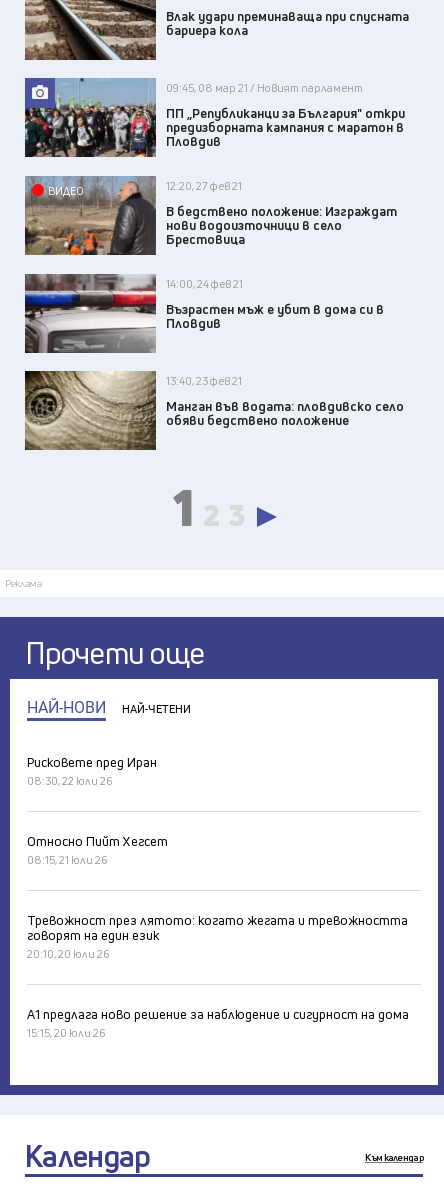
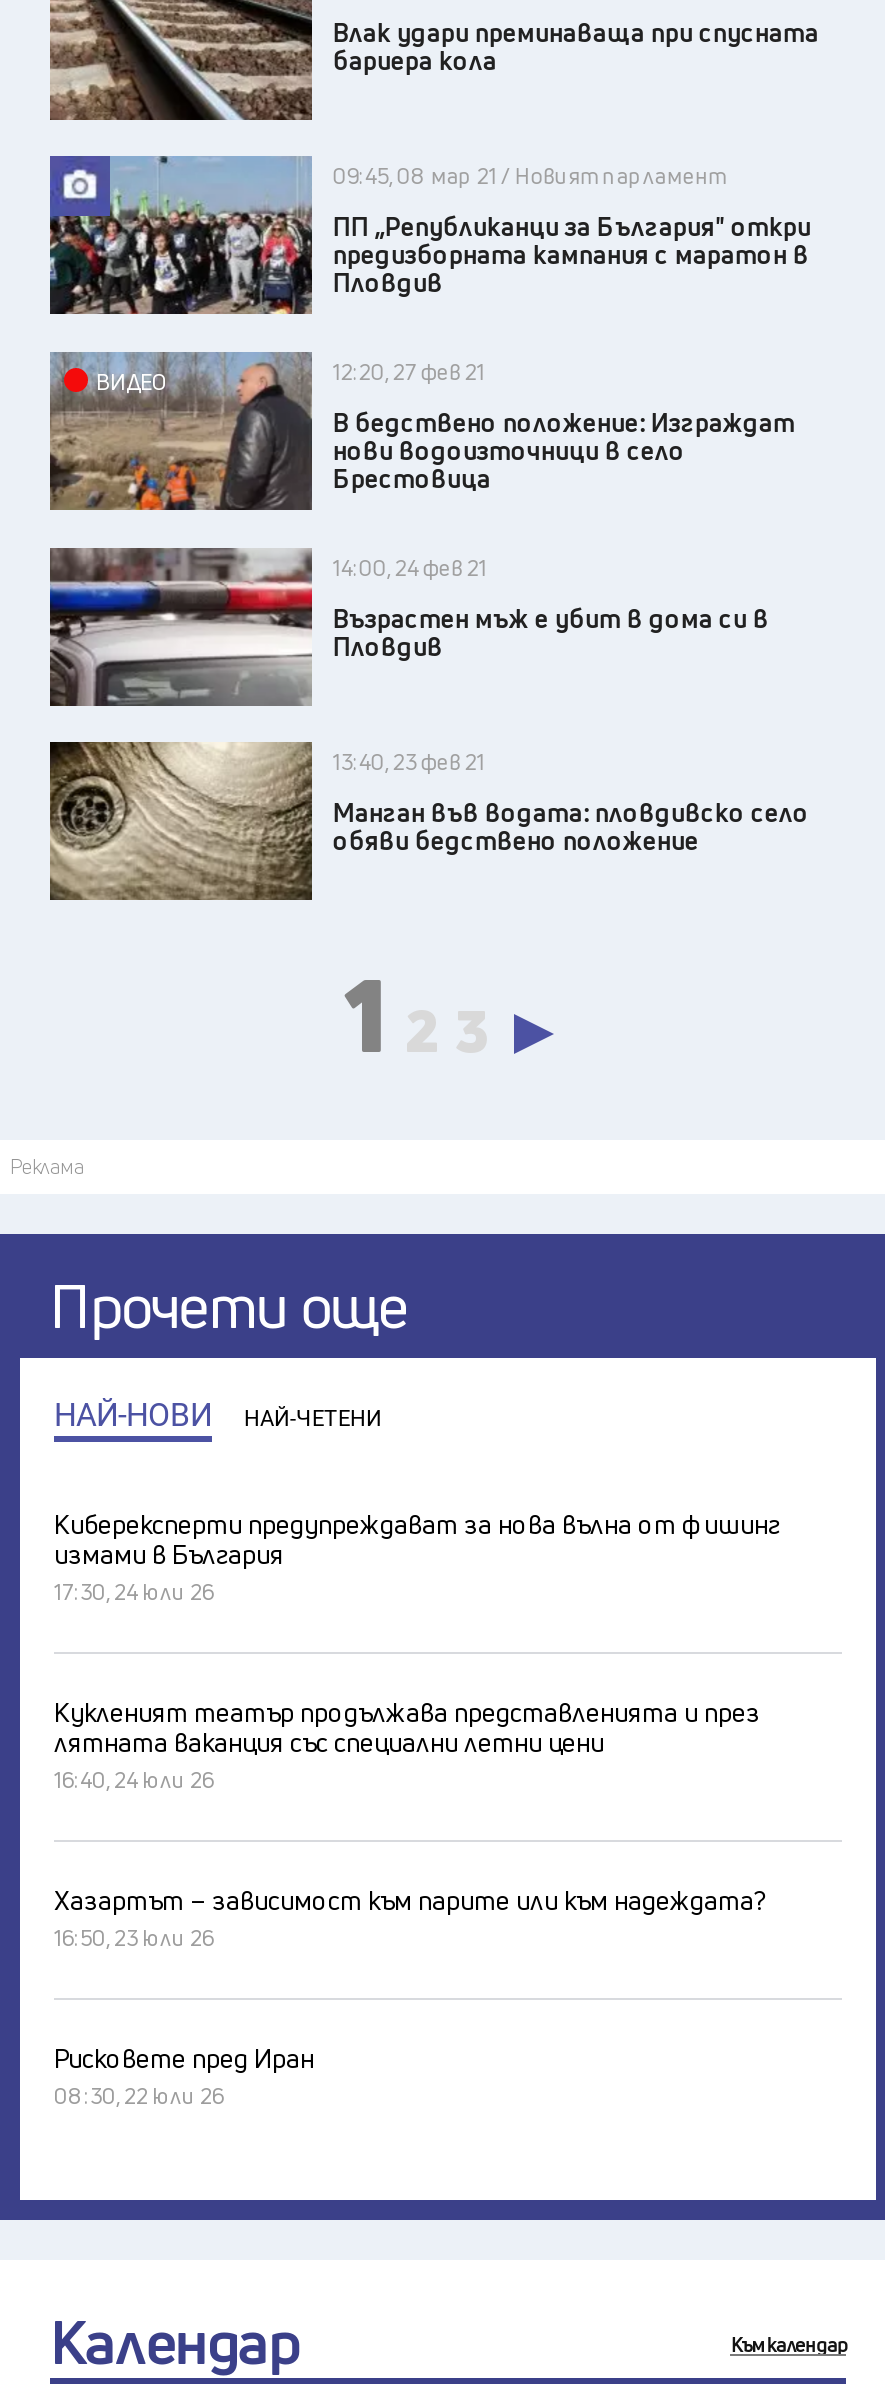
+ Киберексперти предупреждават за нова вълна от фишинг
+ измами в България
+ 17:30, 24 юли 26
+ Кукленият театър продължава представленията и през
+ лятната ваканция със специални летни цени
+ 16:40, 24 юли 26
+ Хазартът – зависимост към парите или към надеждата?
+ 16:50, 23 юли 26

moved down: Рисковете пред Иран | 08:30, 22 юли 26

- Относно Пийт Хегсет
- 08:15, 21 юли 26
- Тревожност през лятото: когато жегата и тревожността
- говорят на един език
- 20:10, 20 юли 26
- А1 предлага ново решение за наблюдение и сигурност на дома
- 15:15, 20 юли 26
